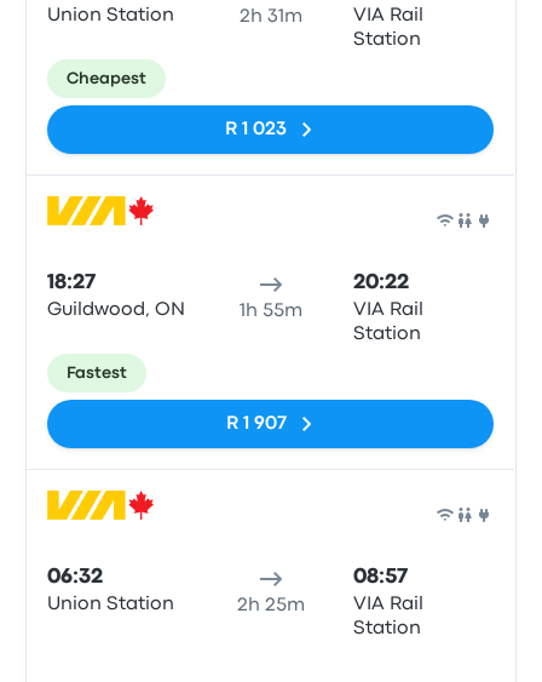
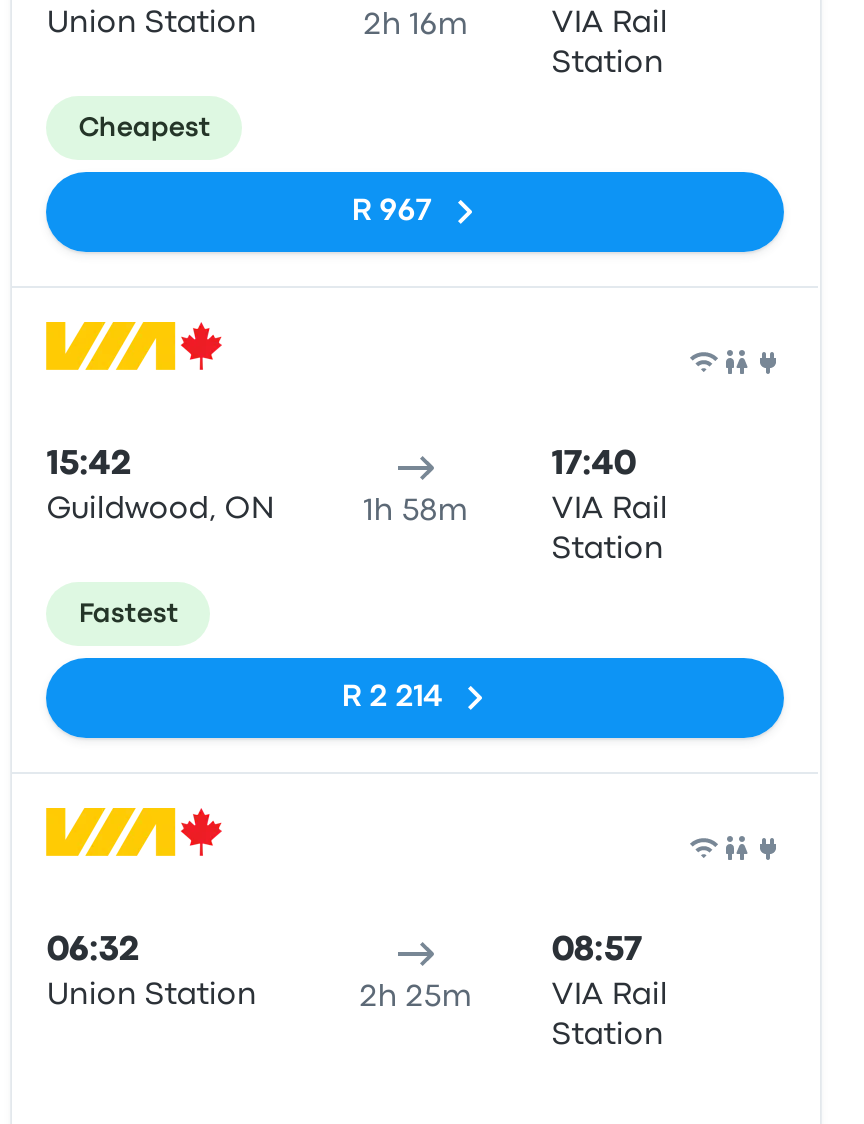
- 2h 31m
+ 2h 16m

- R 1 023
+ R 967

- 18:27
+ 15:42

- 20:22
+ 17:40

- 1h 55m
+ 1h 58m

- R 1 907
+ R 2 214
